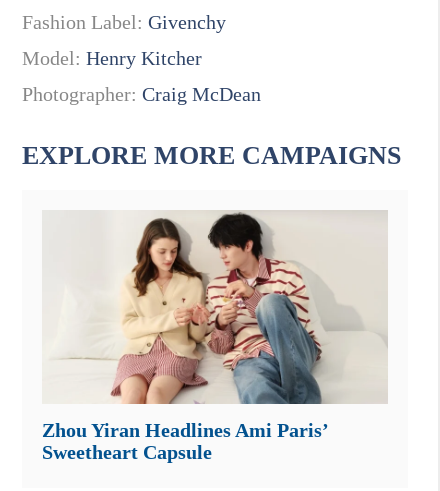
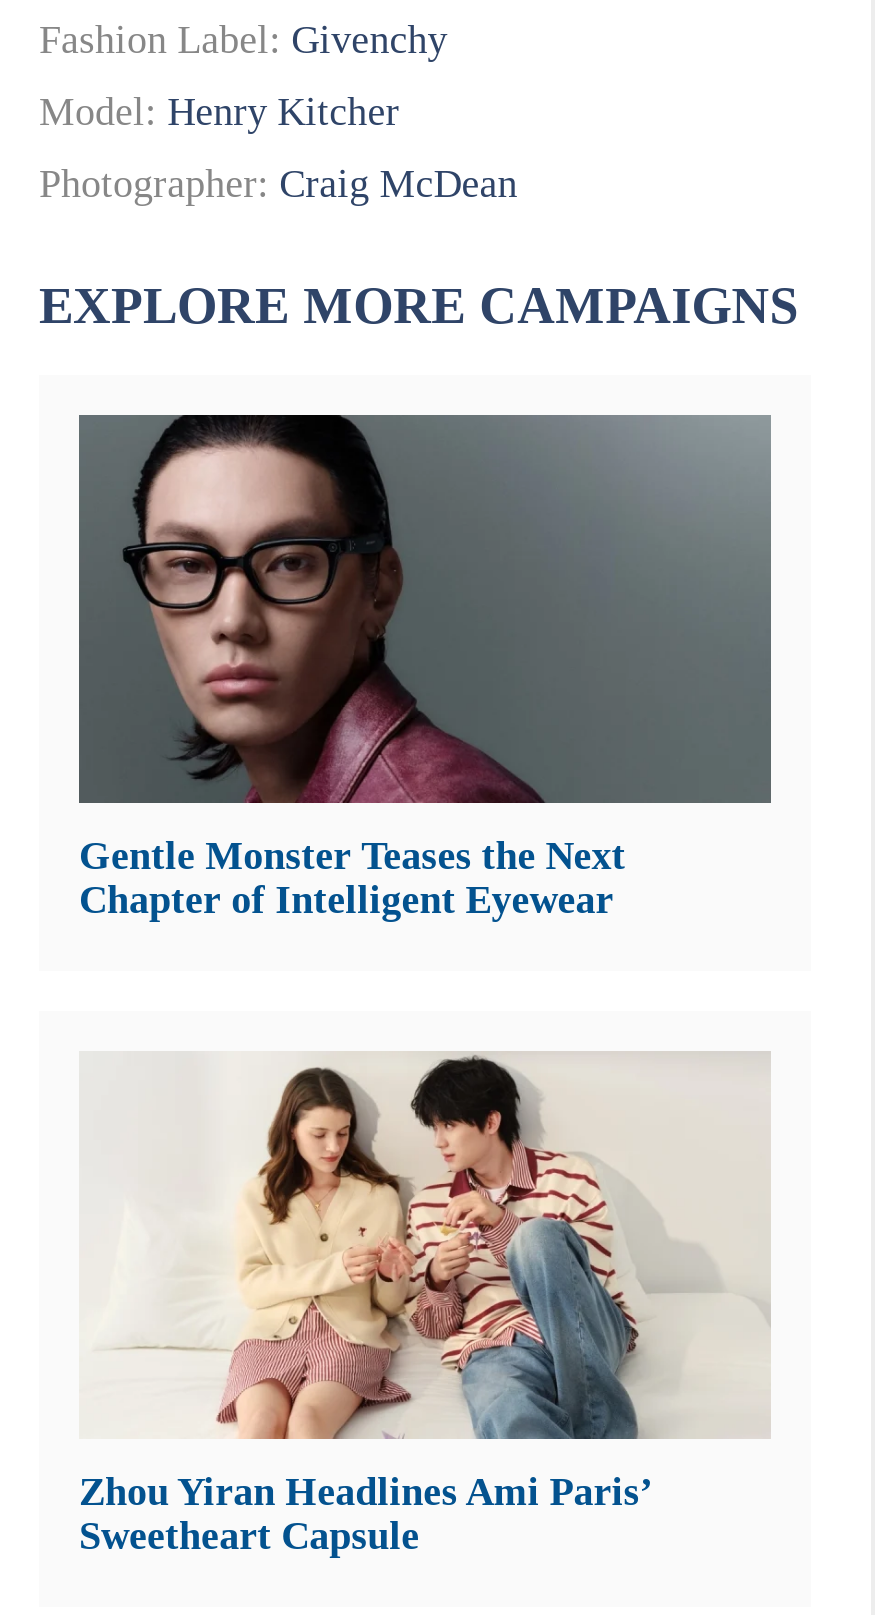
+ [image]
+ Gentle Monster Teases the Next
+ Chapter of Intelligent Eyewear
